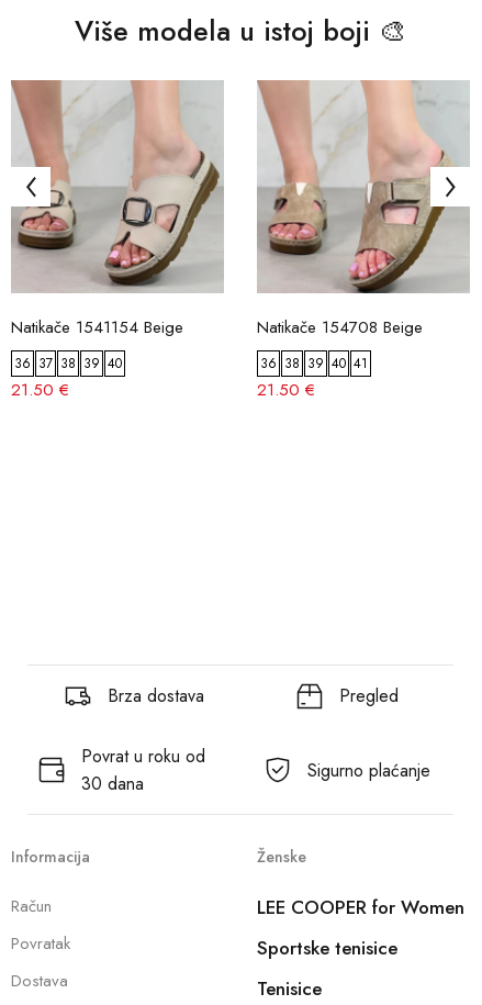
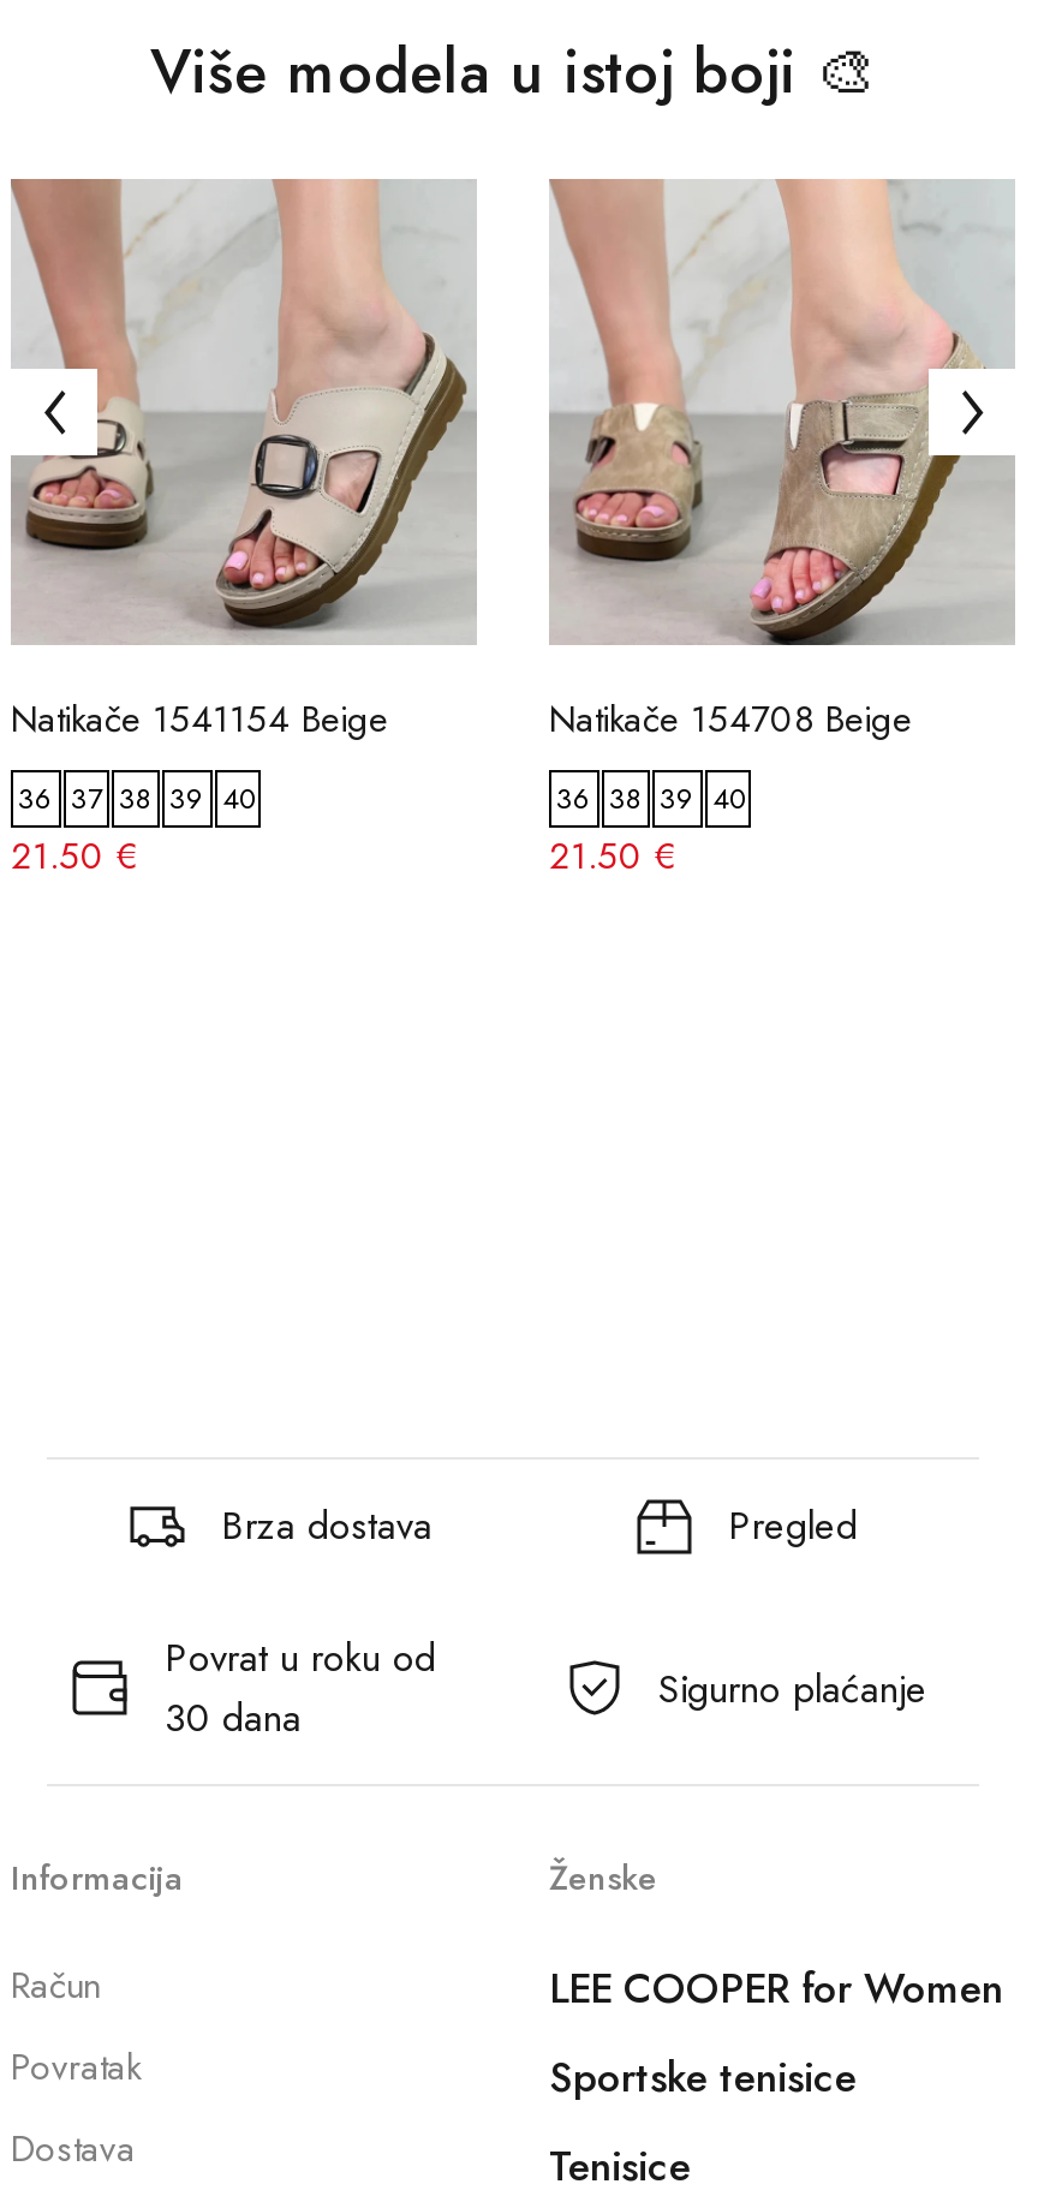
- 36 38 39 40 41
+ 36 38 39 40
